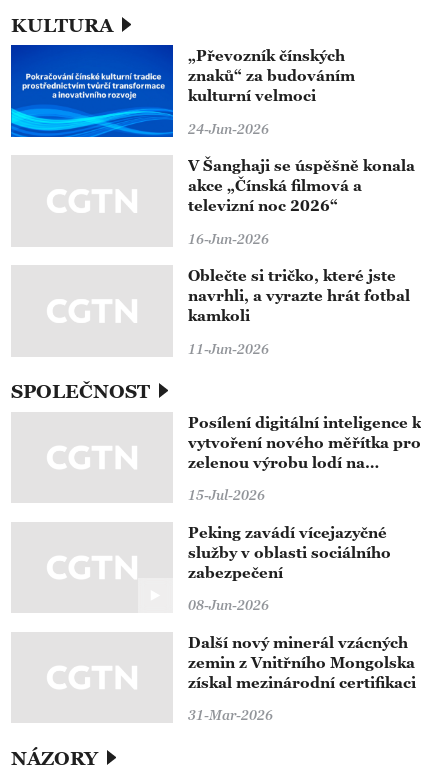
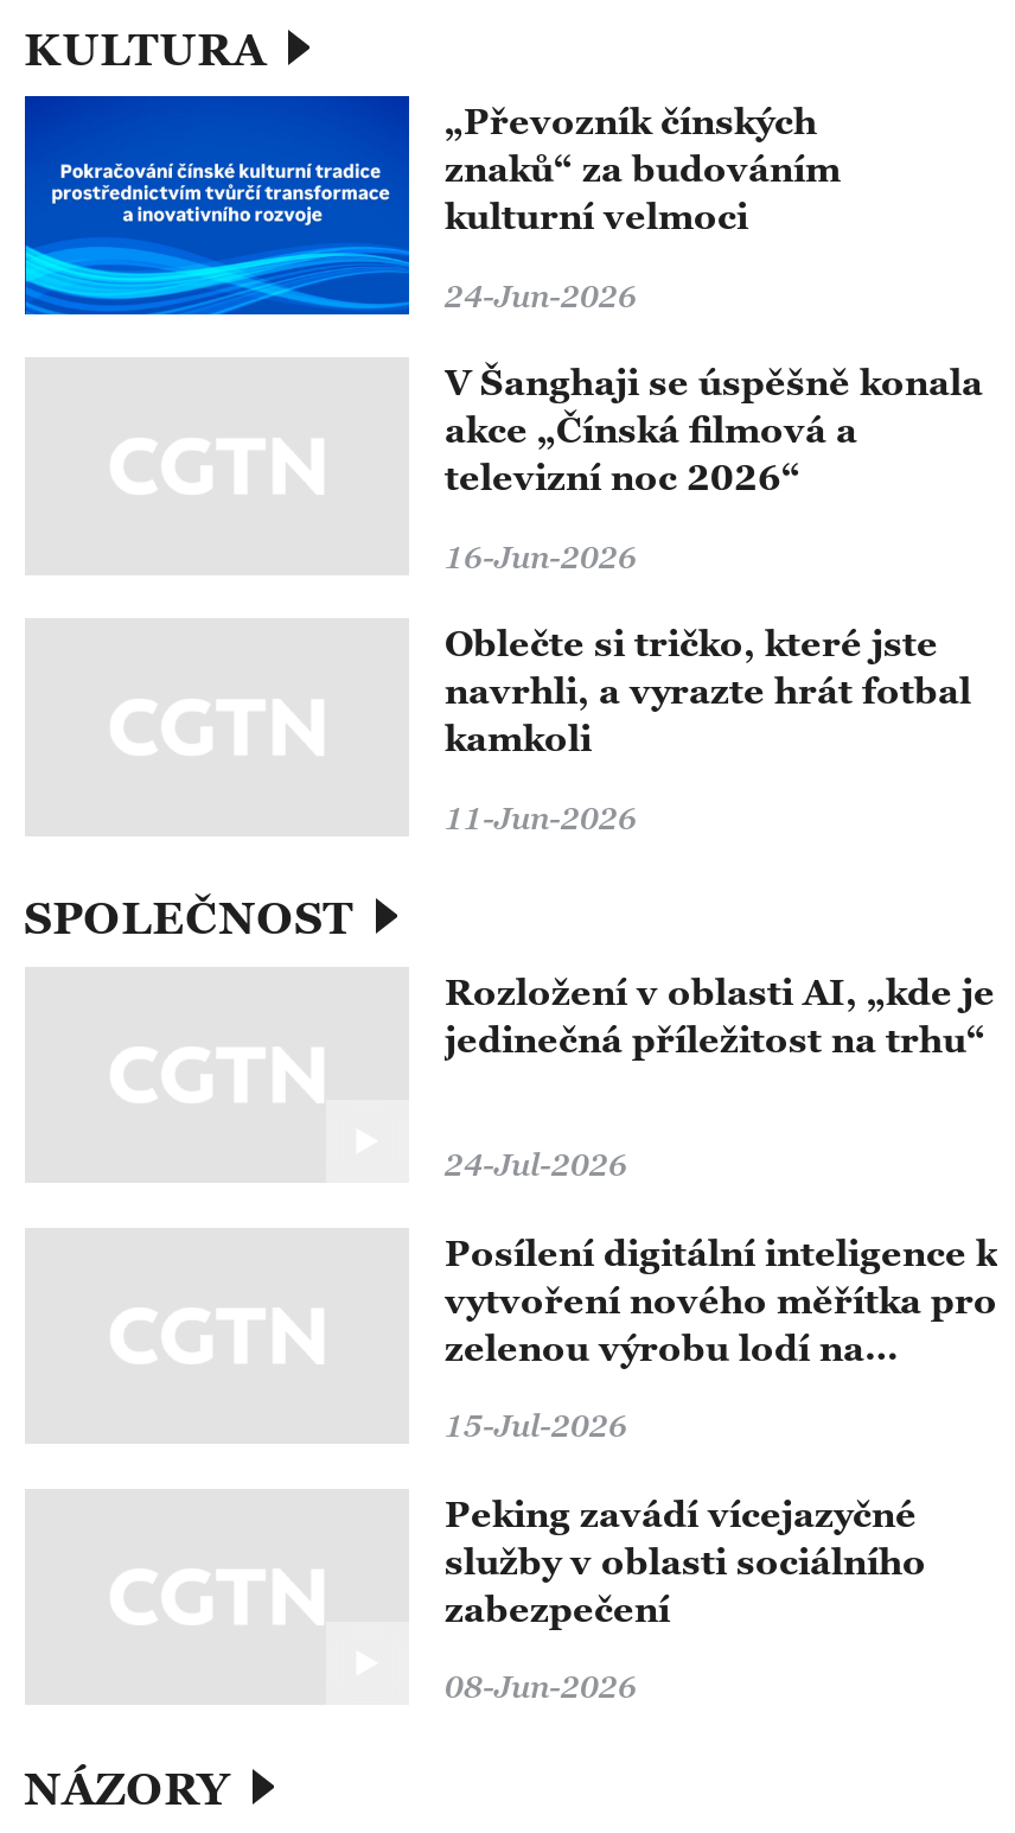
+ Rozložení v oblasti AI, „kde je
+ jedinečná příležitost na trhu“
+ 24-Jul-2026

moved down: Posílení digitální inteligence k | vytvoření nového měřítka pro | zelenou výrobu lodí na | Peking zavádí vícejazyčné | služby v oblasti sociálního | zabezpečení | 08-Jun-2026

- Další nový minerál vzácných
- zemin z Vnitřního Mongolska
- získal mezinárodní certifikaci
- 31-Mar-2026
